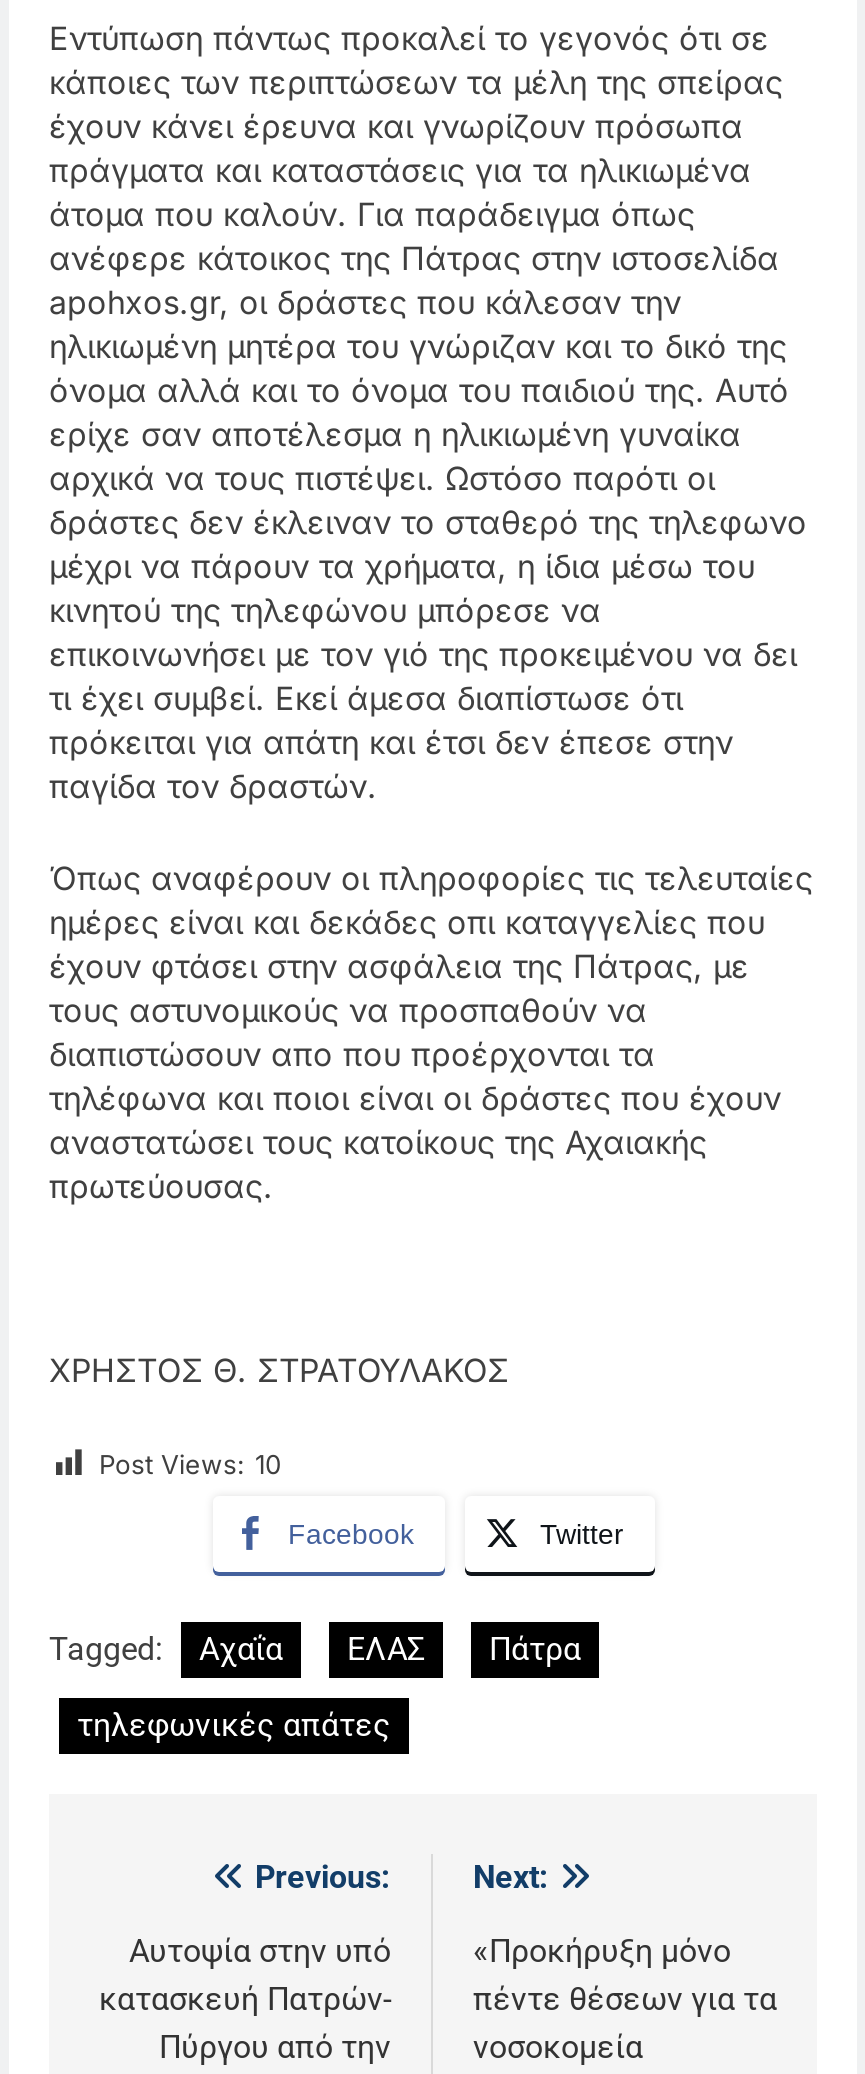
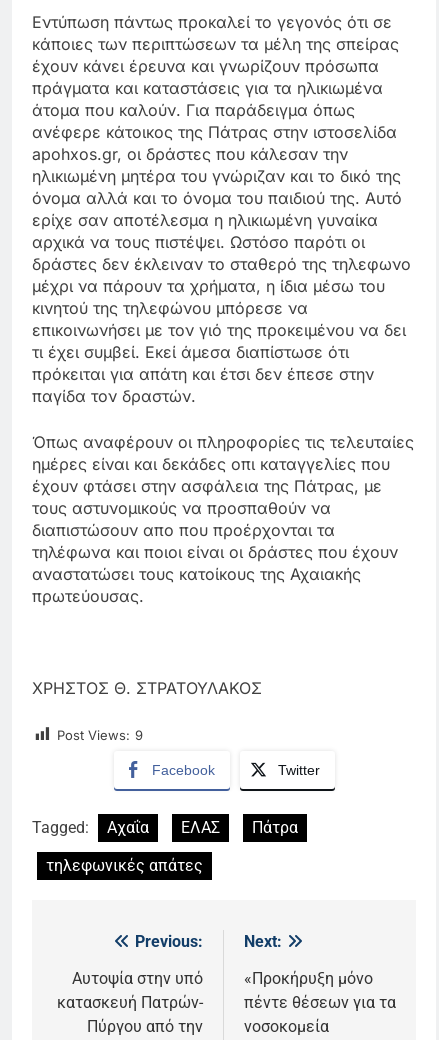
- Post Views: 10
+ Post Views: 9
